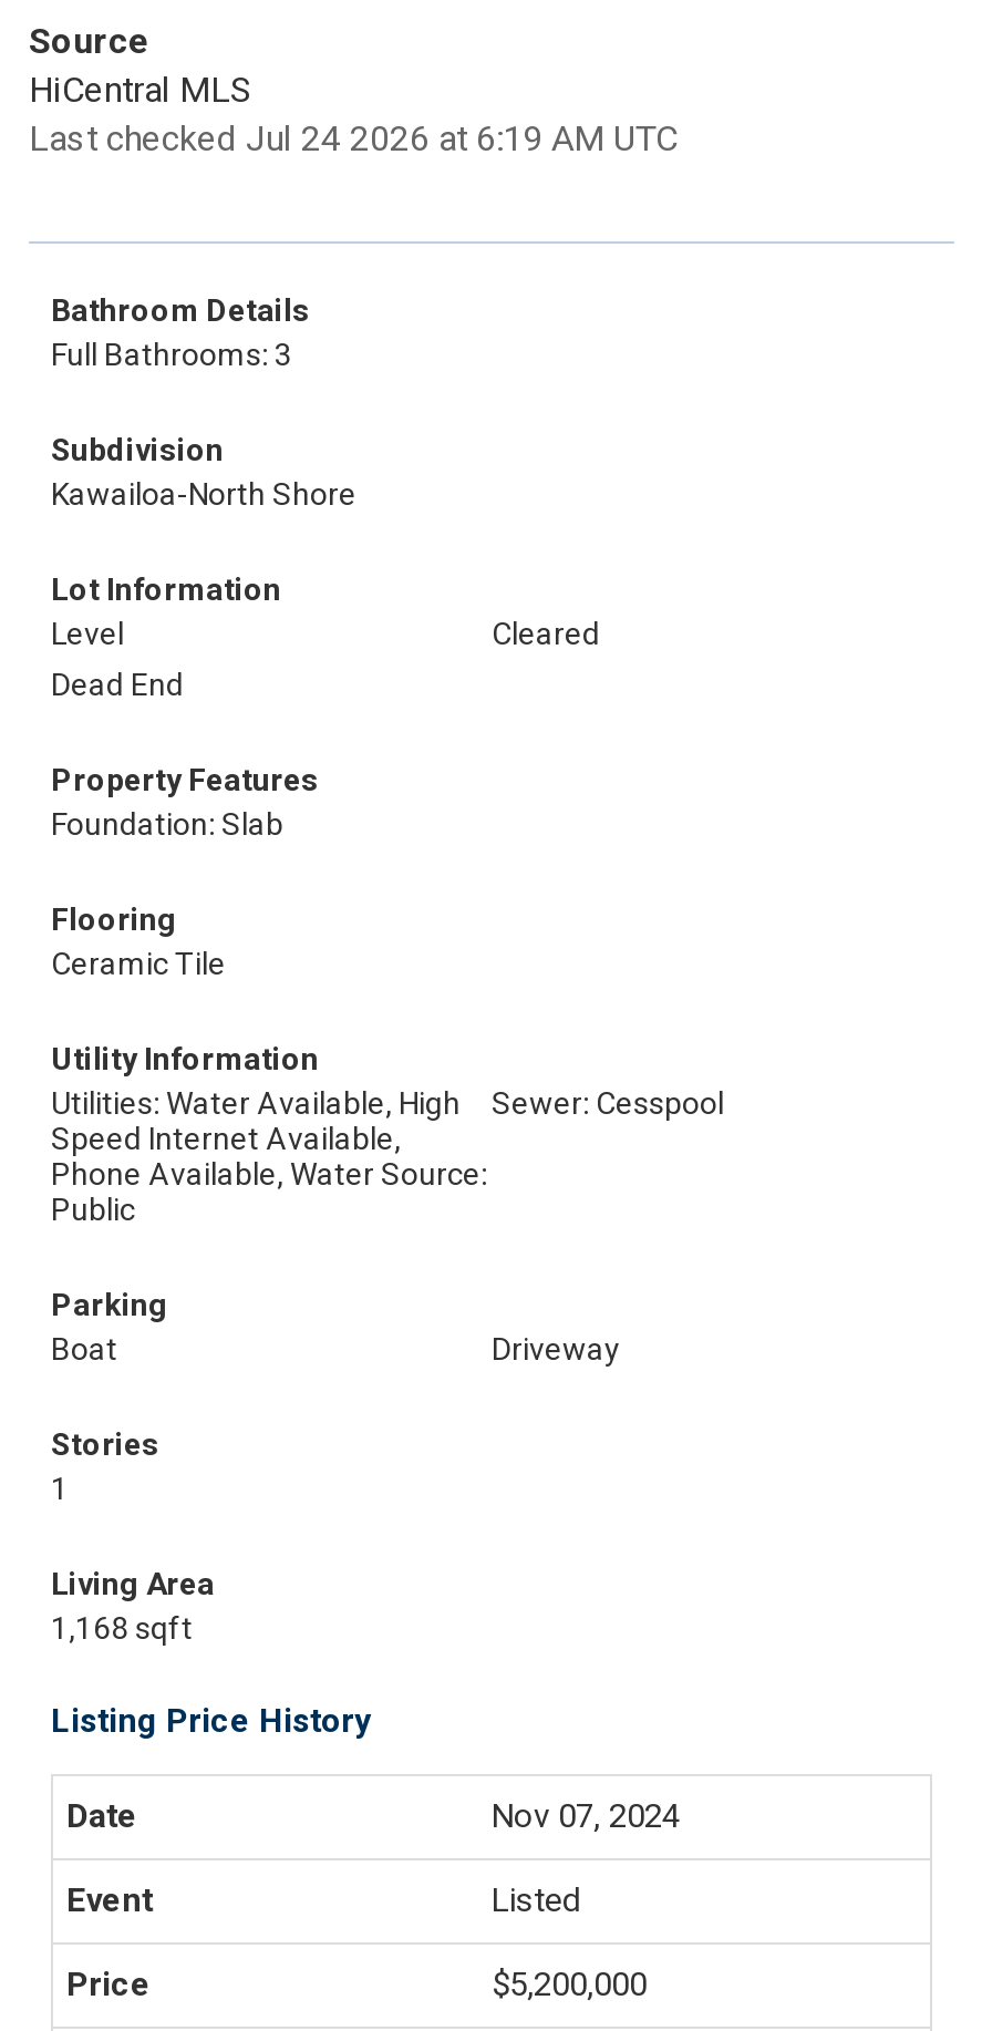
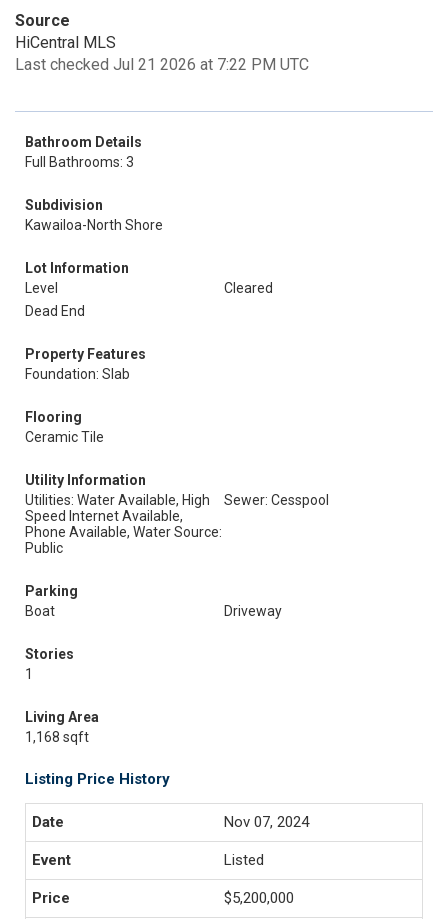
- Last checked Jul 24 2026 at 6:19 AM UTC
+ Last checked Jul 21 2026 at 7:22 PM UTC
